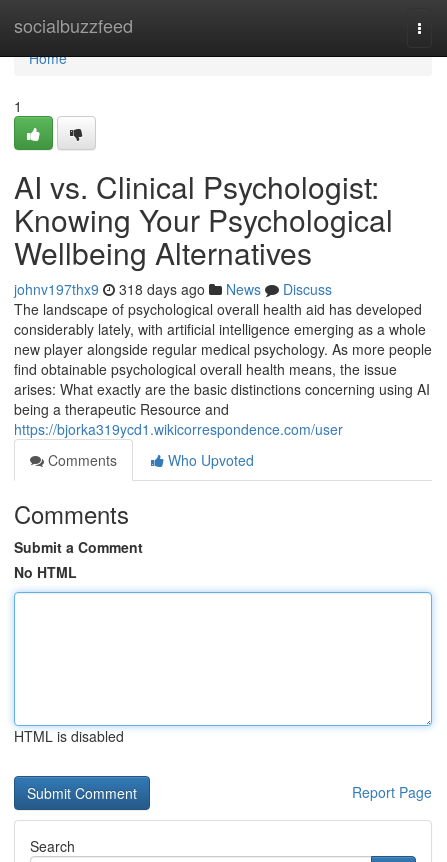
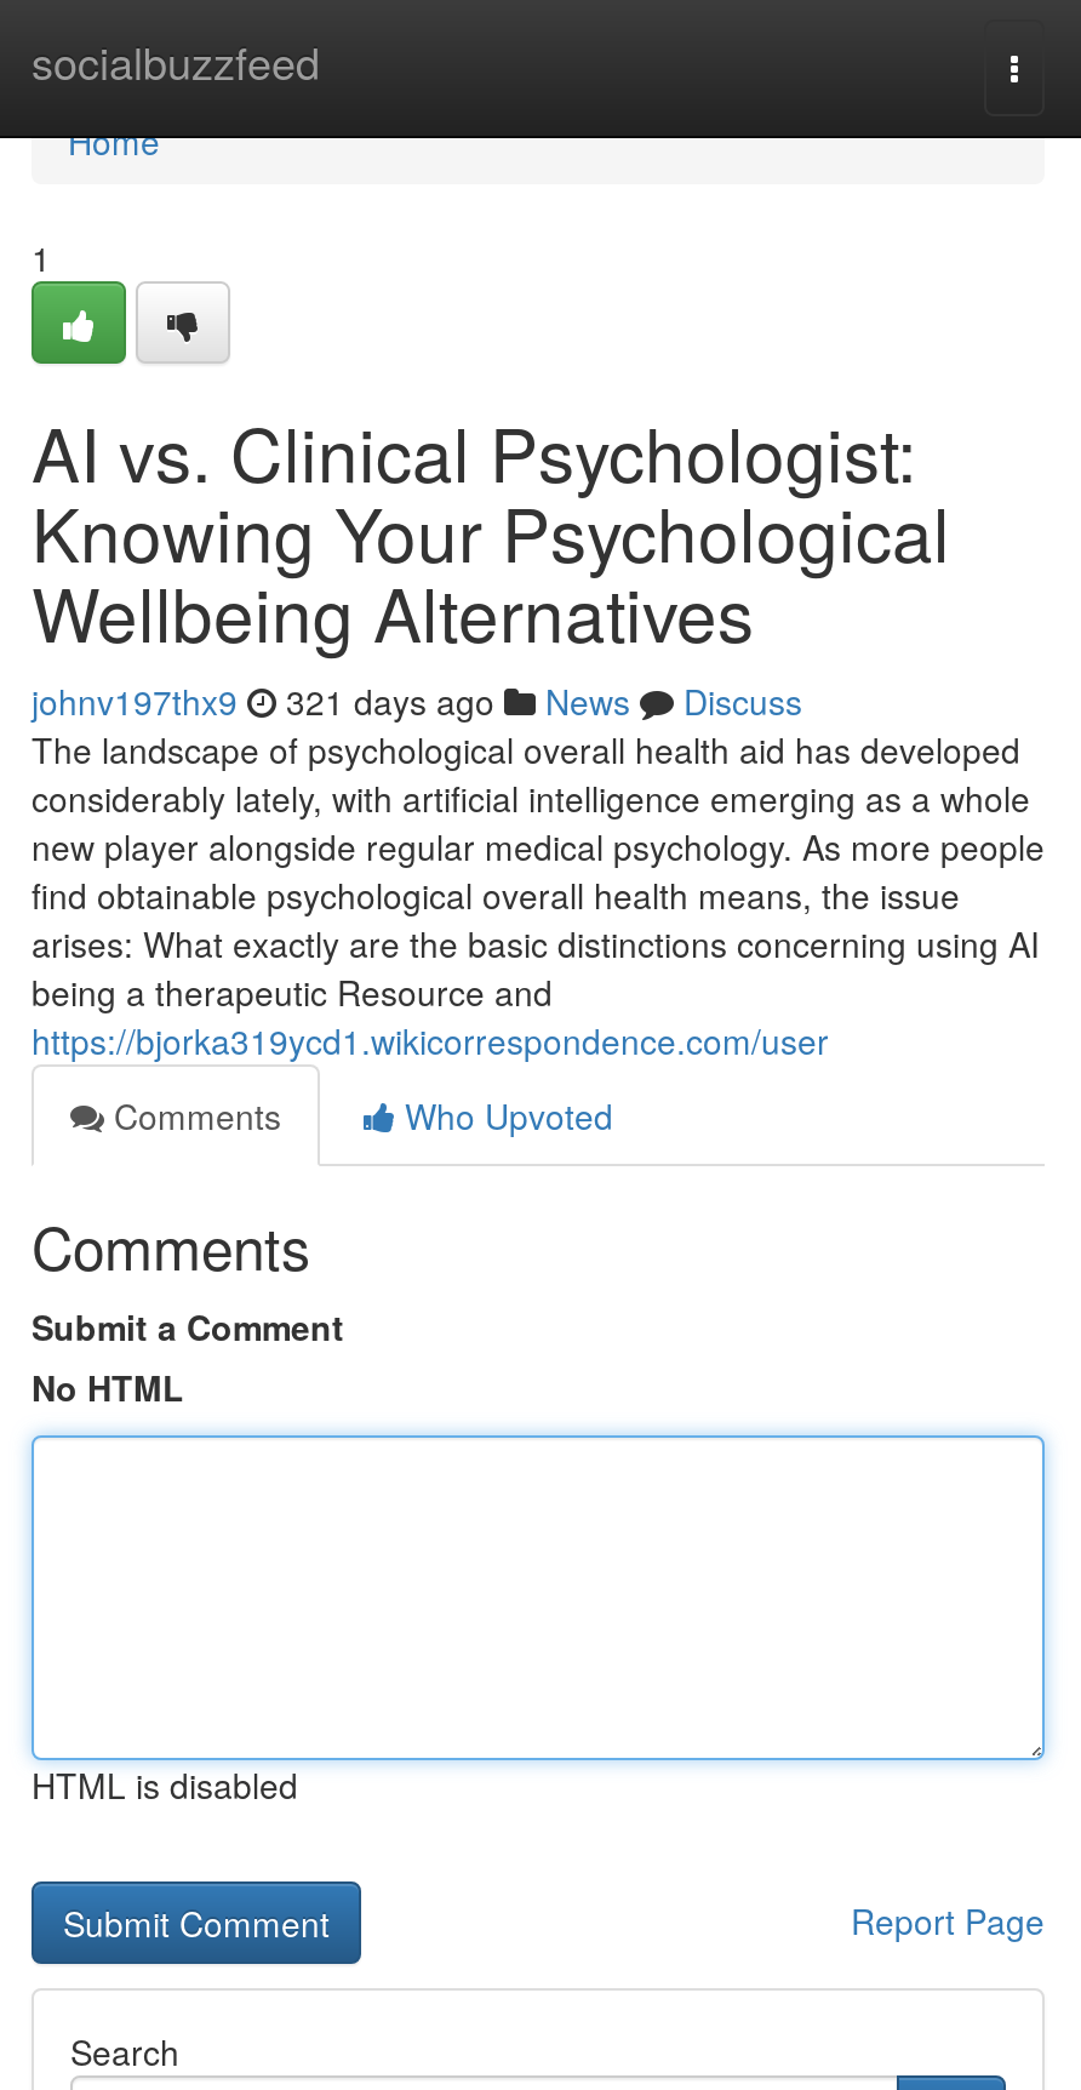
- johnv197thx9 318 days ago News Discuss
+ johnv197thx9 321 days ago News Discuss
